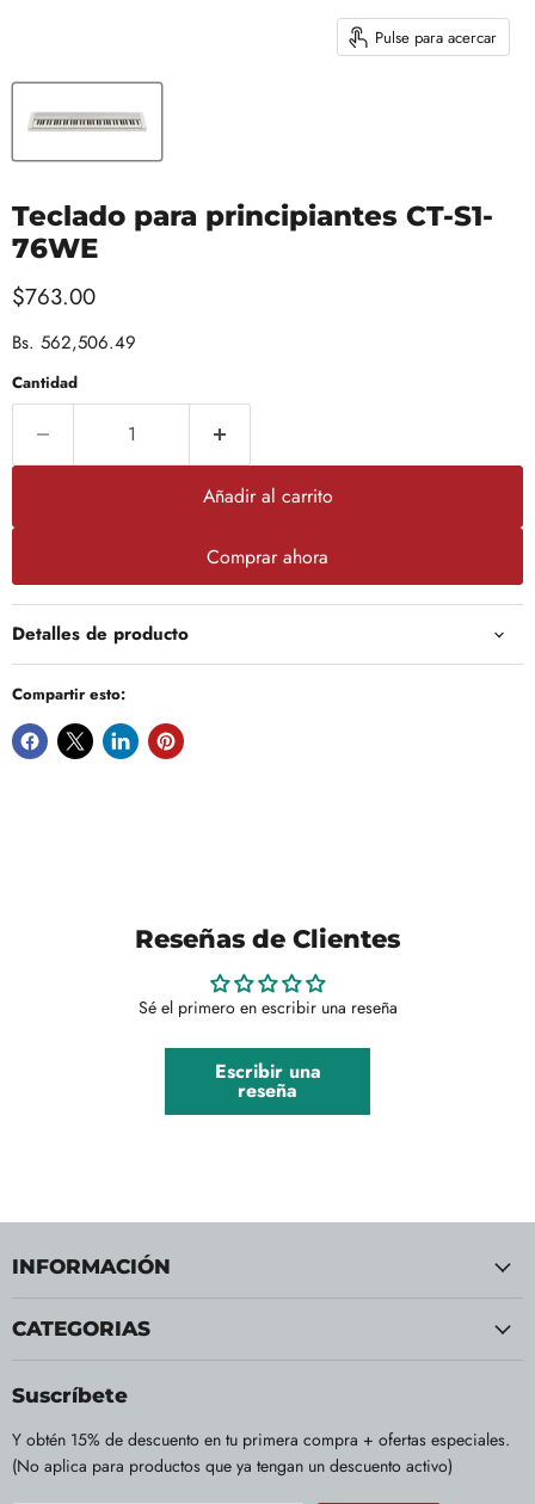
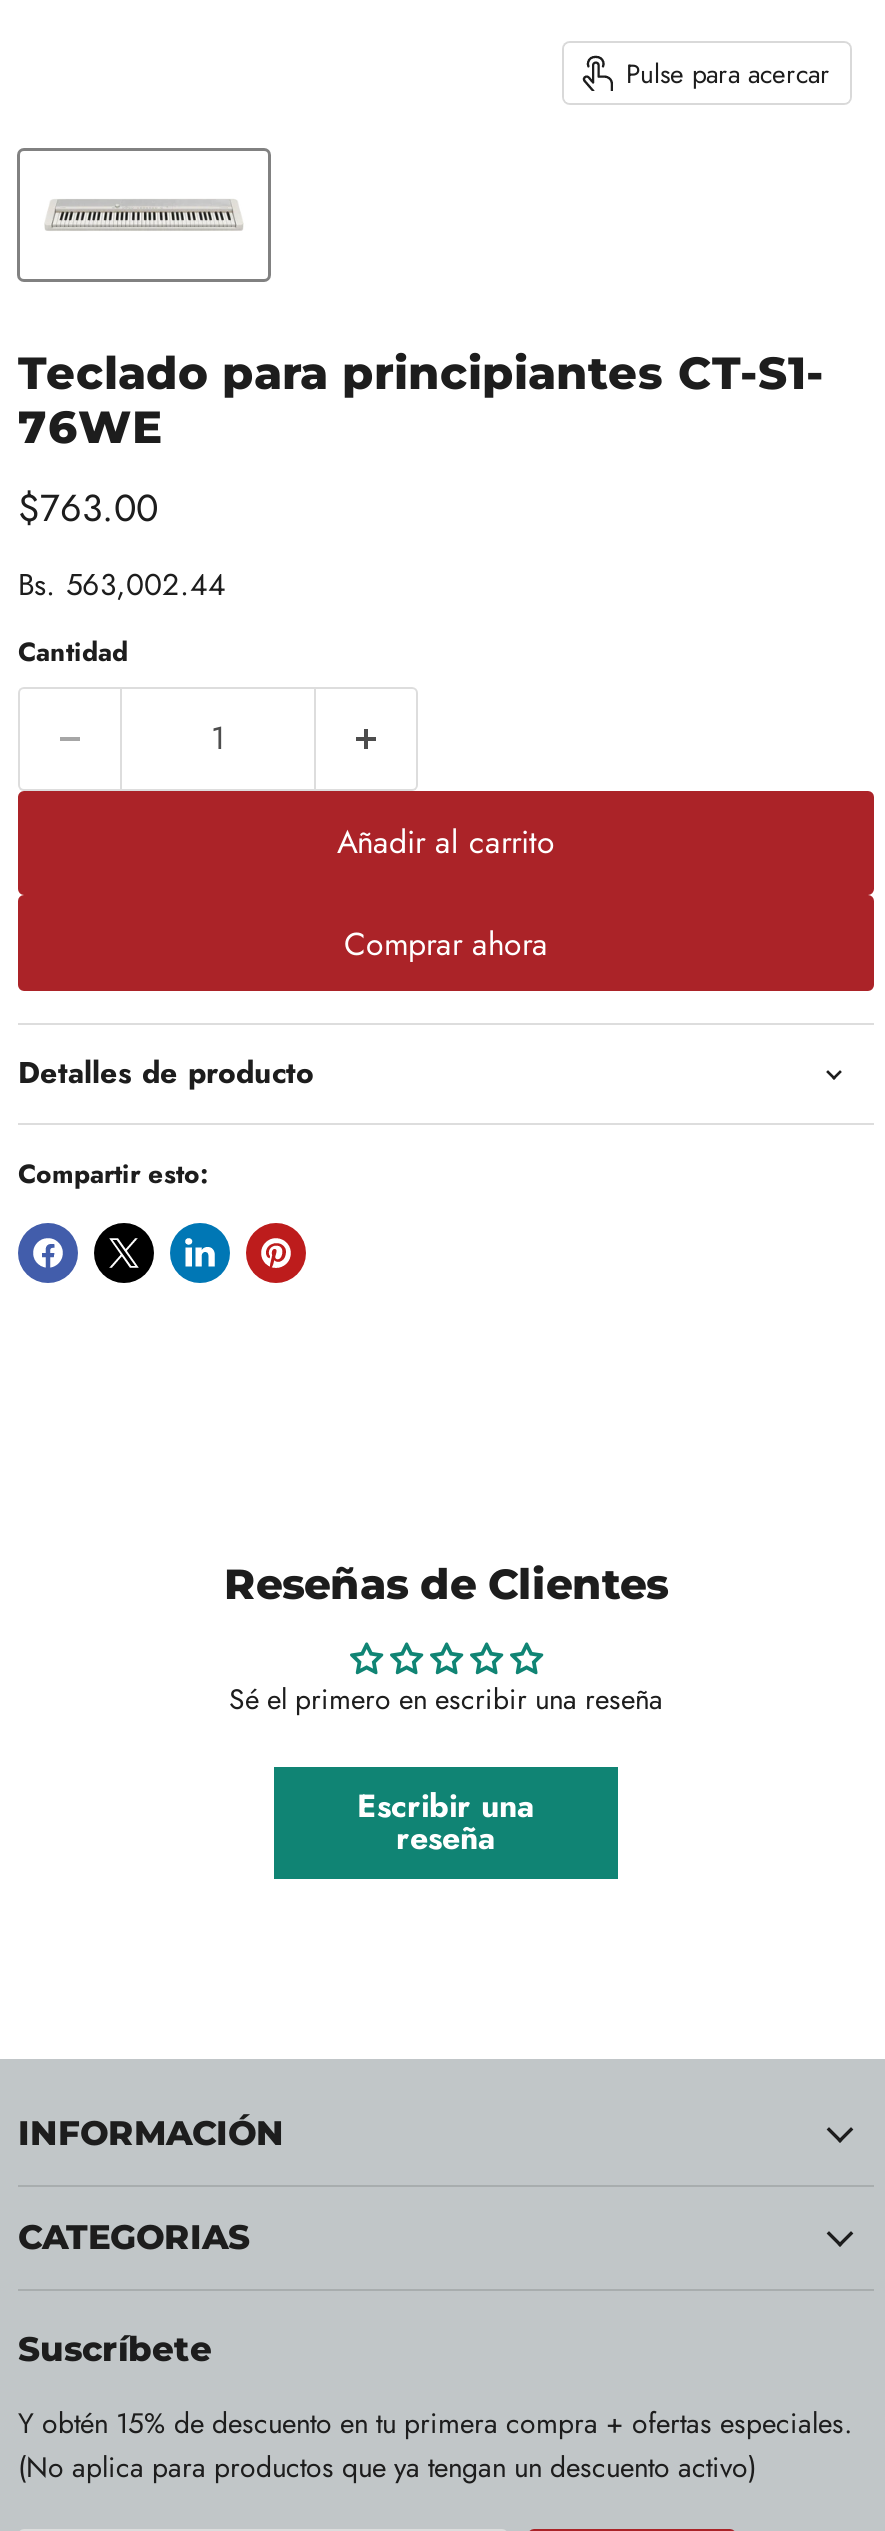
- Bs. 562,506.49
+ Bs. 563,002.44
